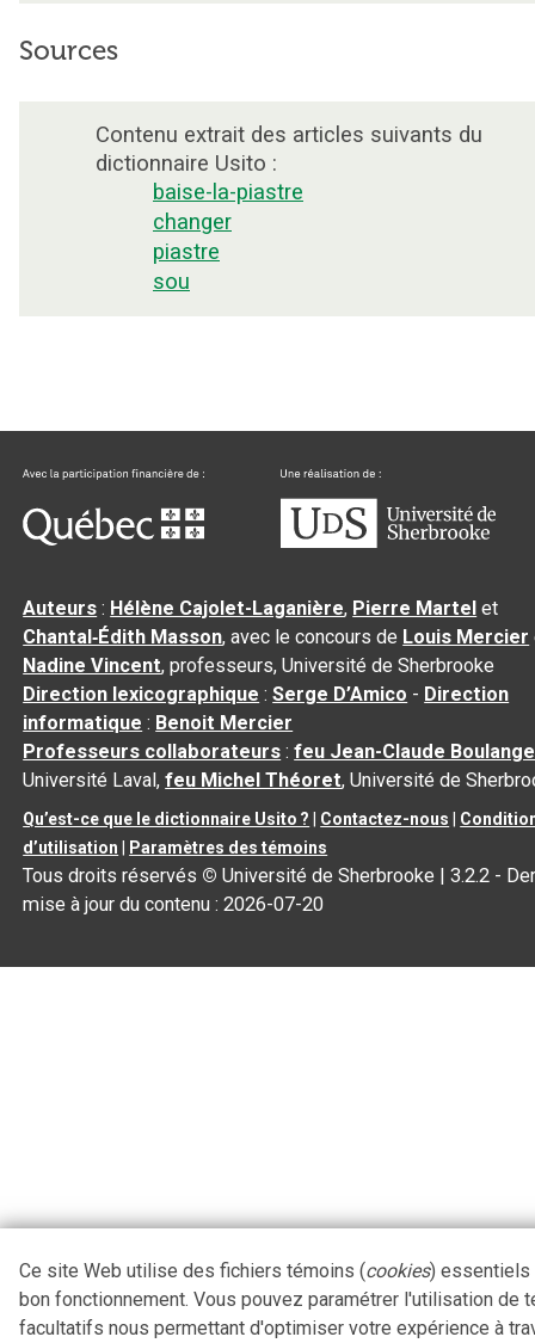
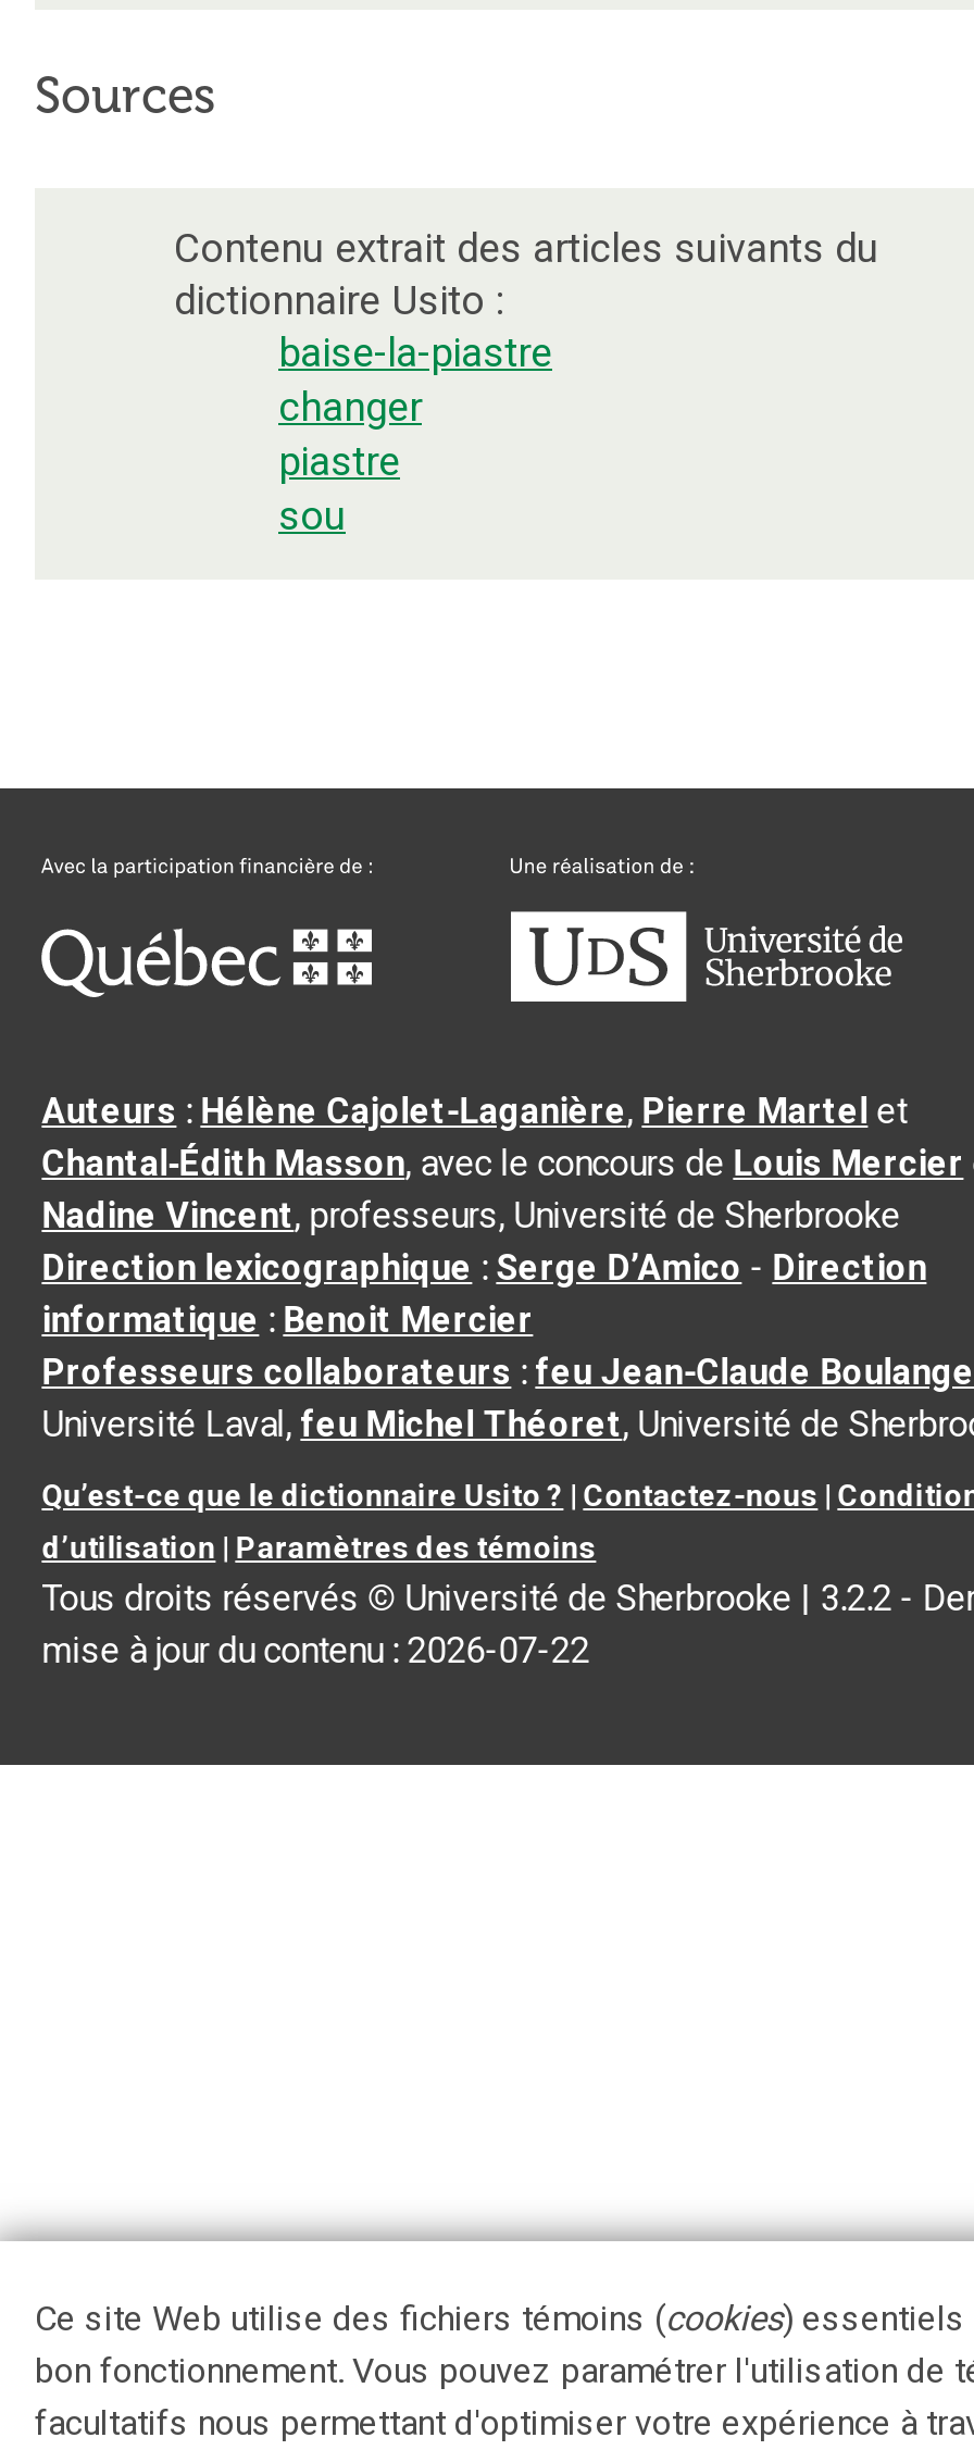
- mise à jour du contenu : 2026-07-20
+ mise à jour du contenu : 2026-07-22
